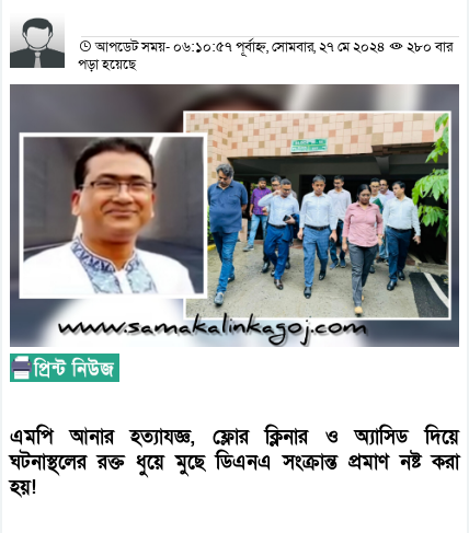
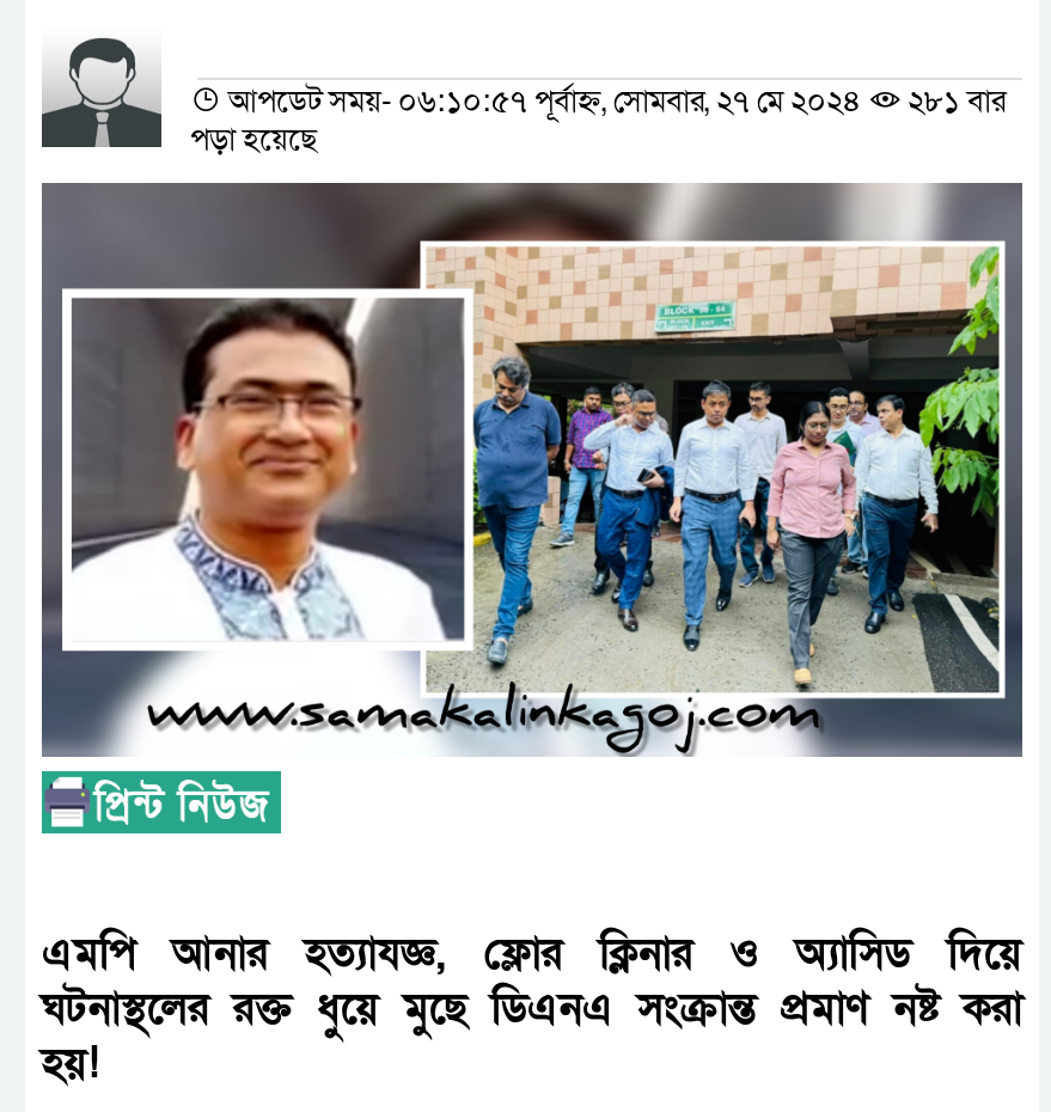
- আপডেট সময়- ০৬:১০:৫৭ পূর্বাহ্ন, সোমবার, ২৭ মে ২০২৪ ২৮০ বার
+ আপডেট সময়- ০৬:১০:৫৭ পূর্বাহ্ন, সোমবার, ২৭ মে ২০২৪ ২৮১ বার
